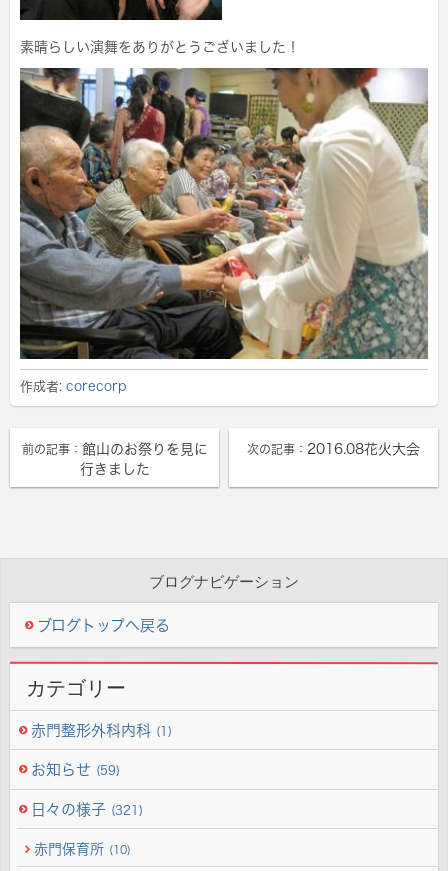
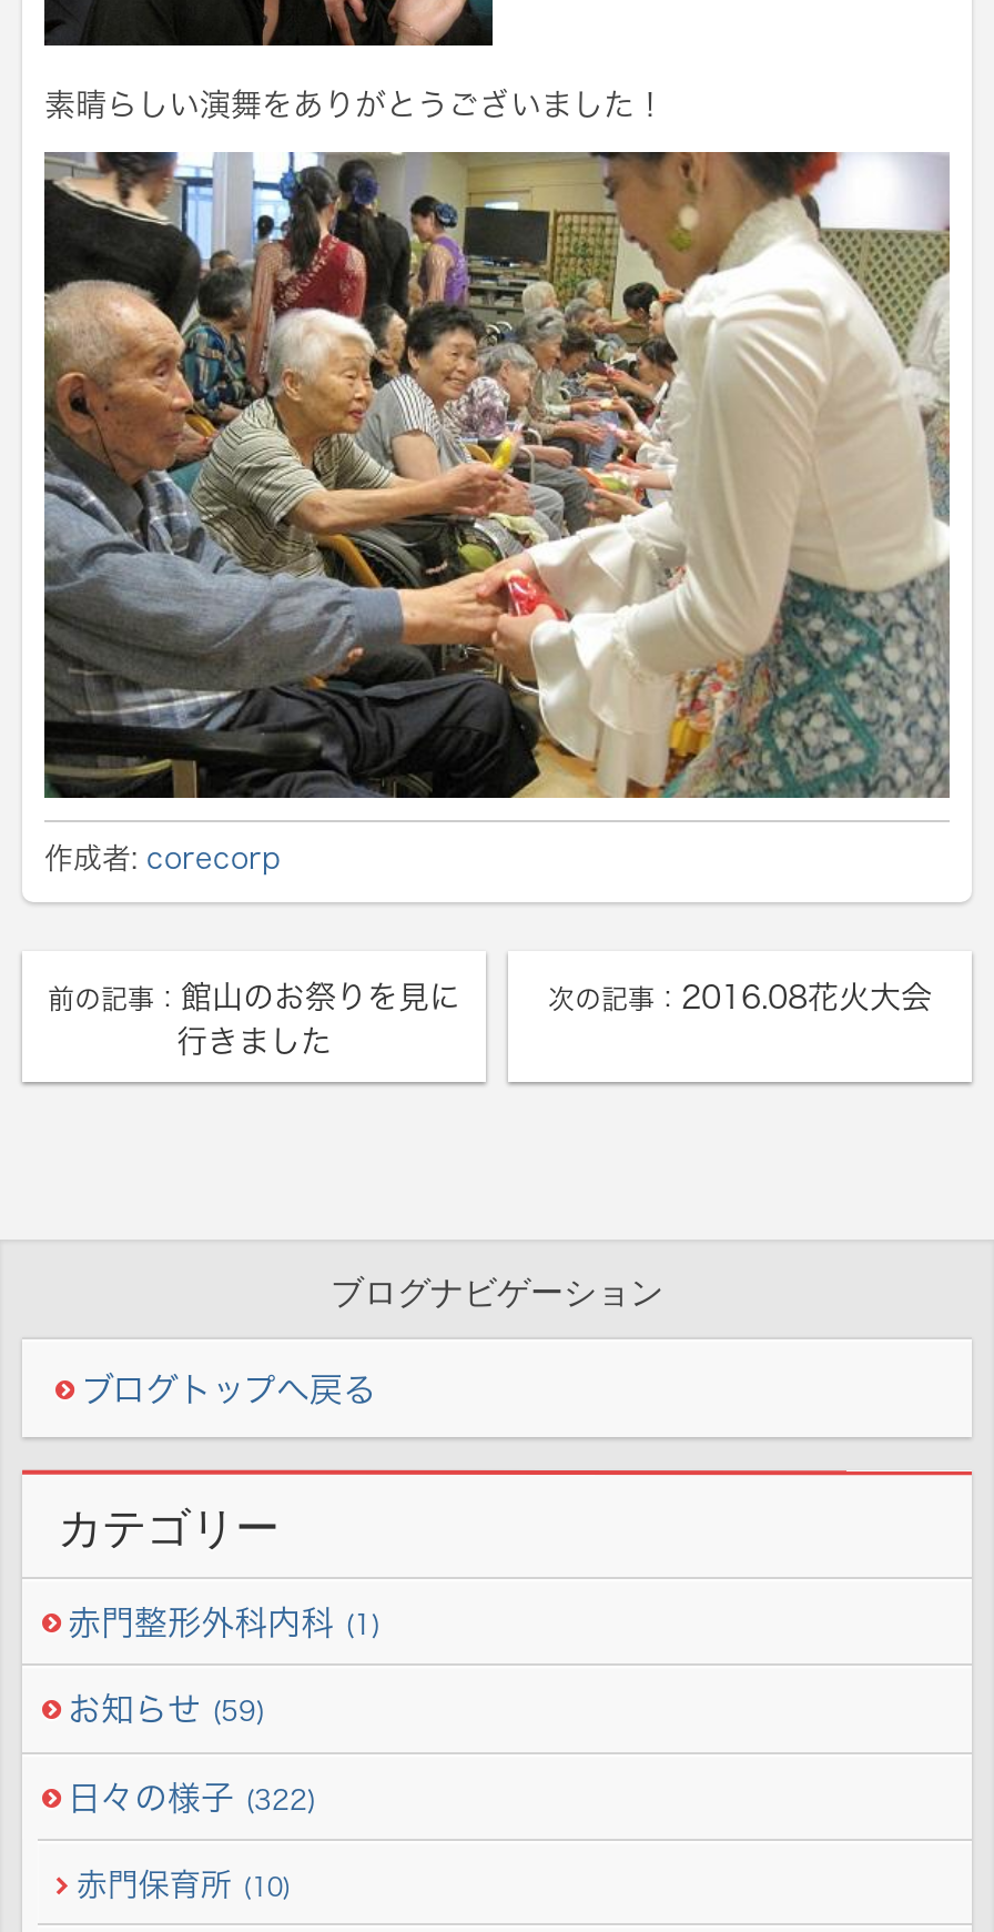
- 日々の様子(321)
+ 日々の様子(322)
